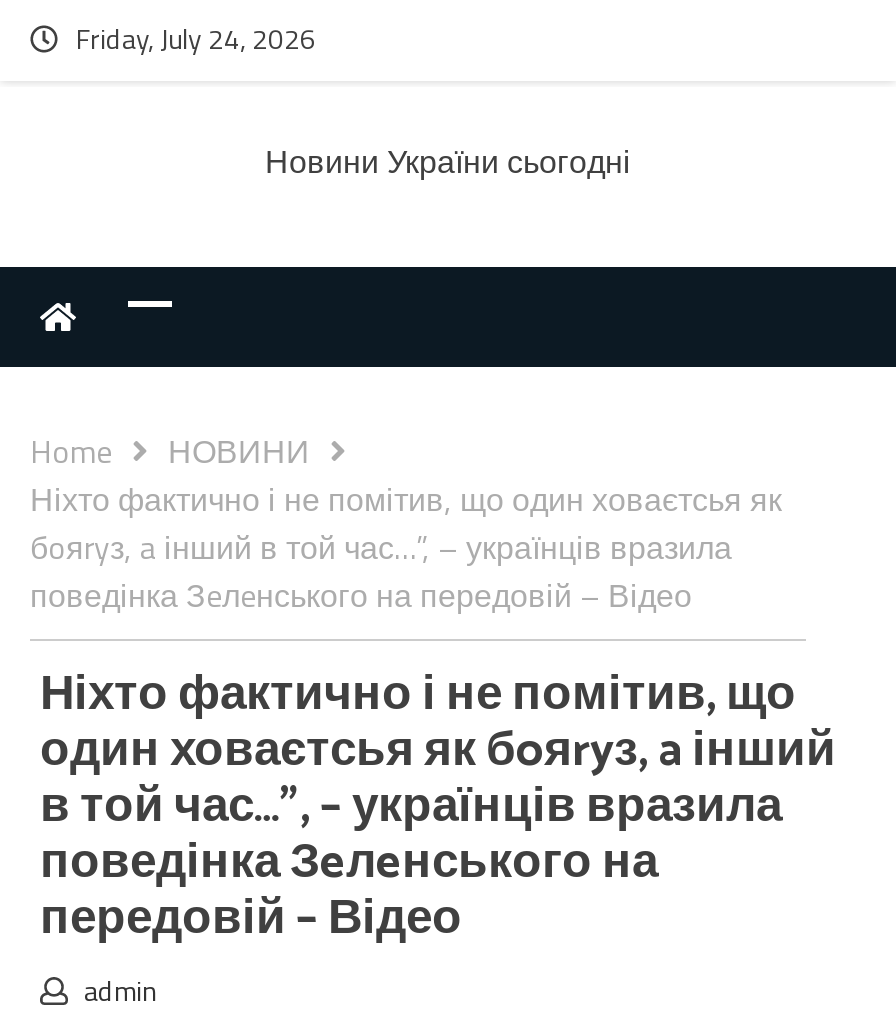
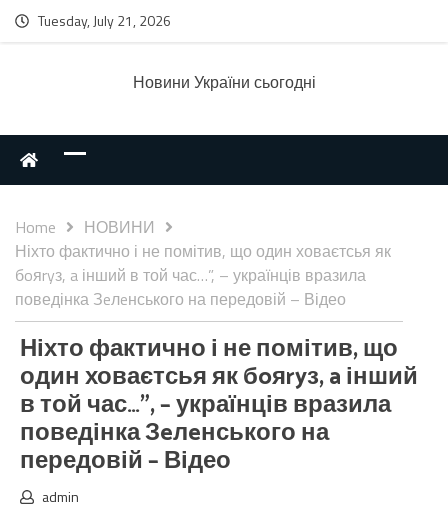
- Friday, July 24, 2026
+ Tuesday, July 21, 2026
